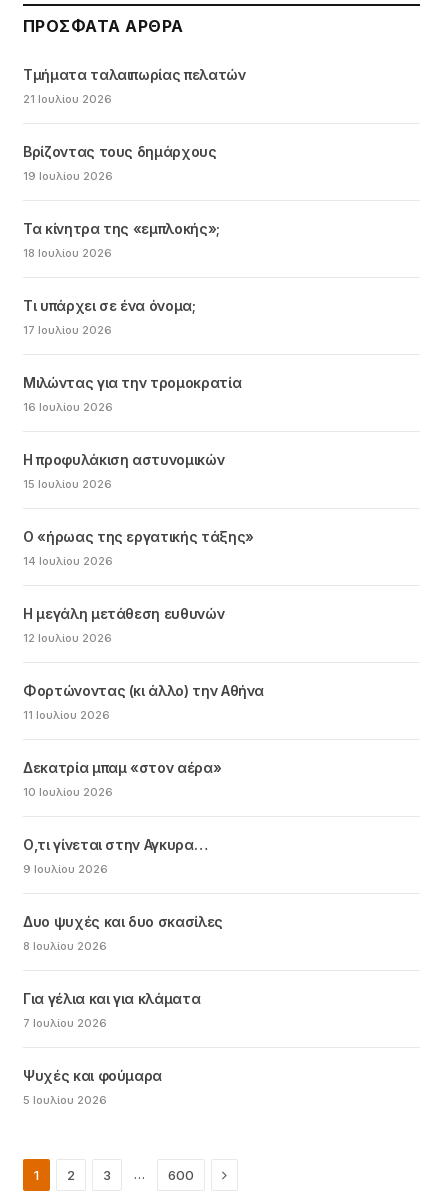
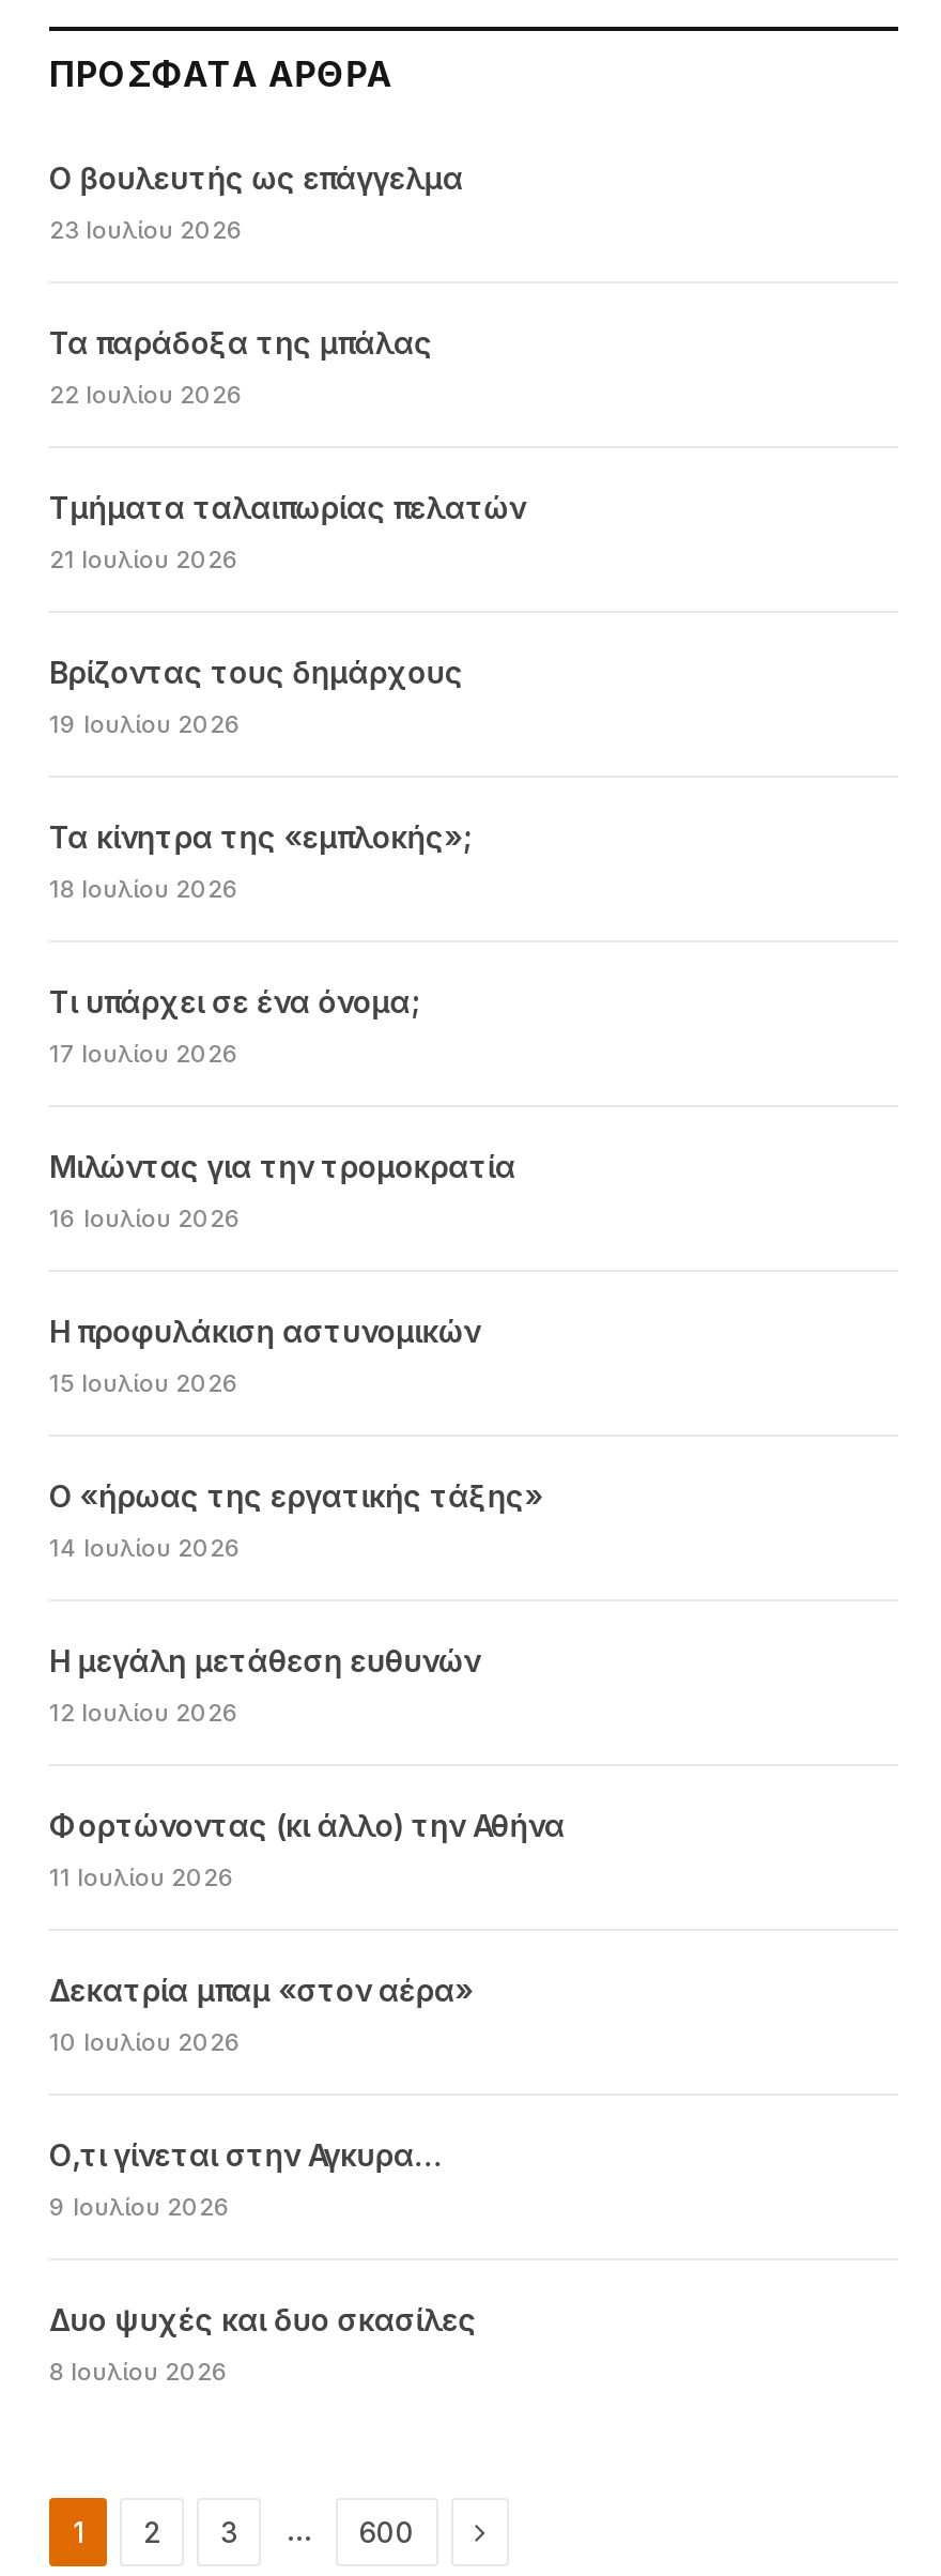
+ Ο βουλευτής ως επάγγελμα
+ 23 Ιουλίου 2026
+ Τα παράδοξα της μπάλας
+ 22 Ιουλίου 2026

moved down: Τμήματα ταλαιπωρίας πελατών | 21 Ιουλίου 2026 | Βρίζοντας τους δημάρχους | ... | Δυο ψυχές και δυο σκασίλες | 8 Ιουλίου 2026

- Για γέλια και για κλάματα
- 7 Ιουλίου 2026
- Ψυχές και φούμαρα
- 5 Ιουλίου 2026
